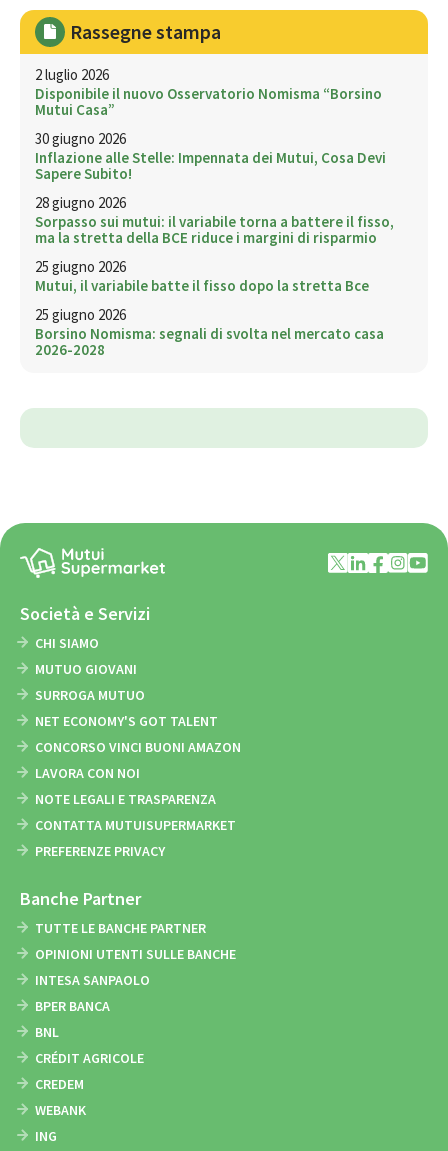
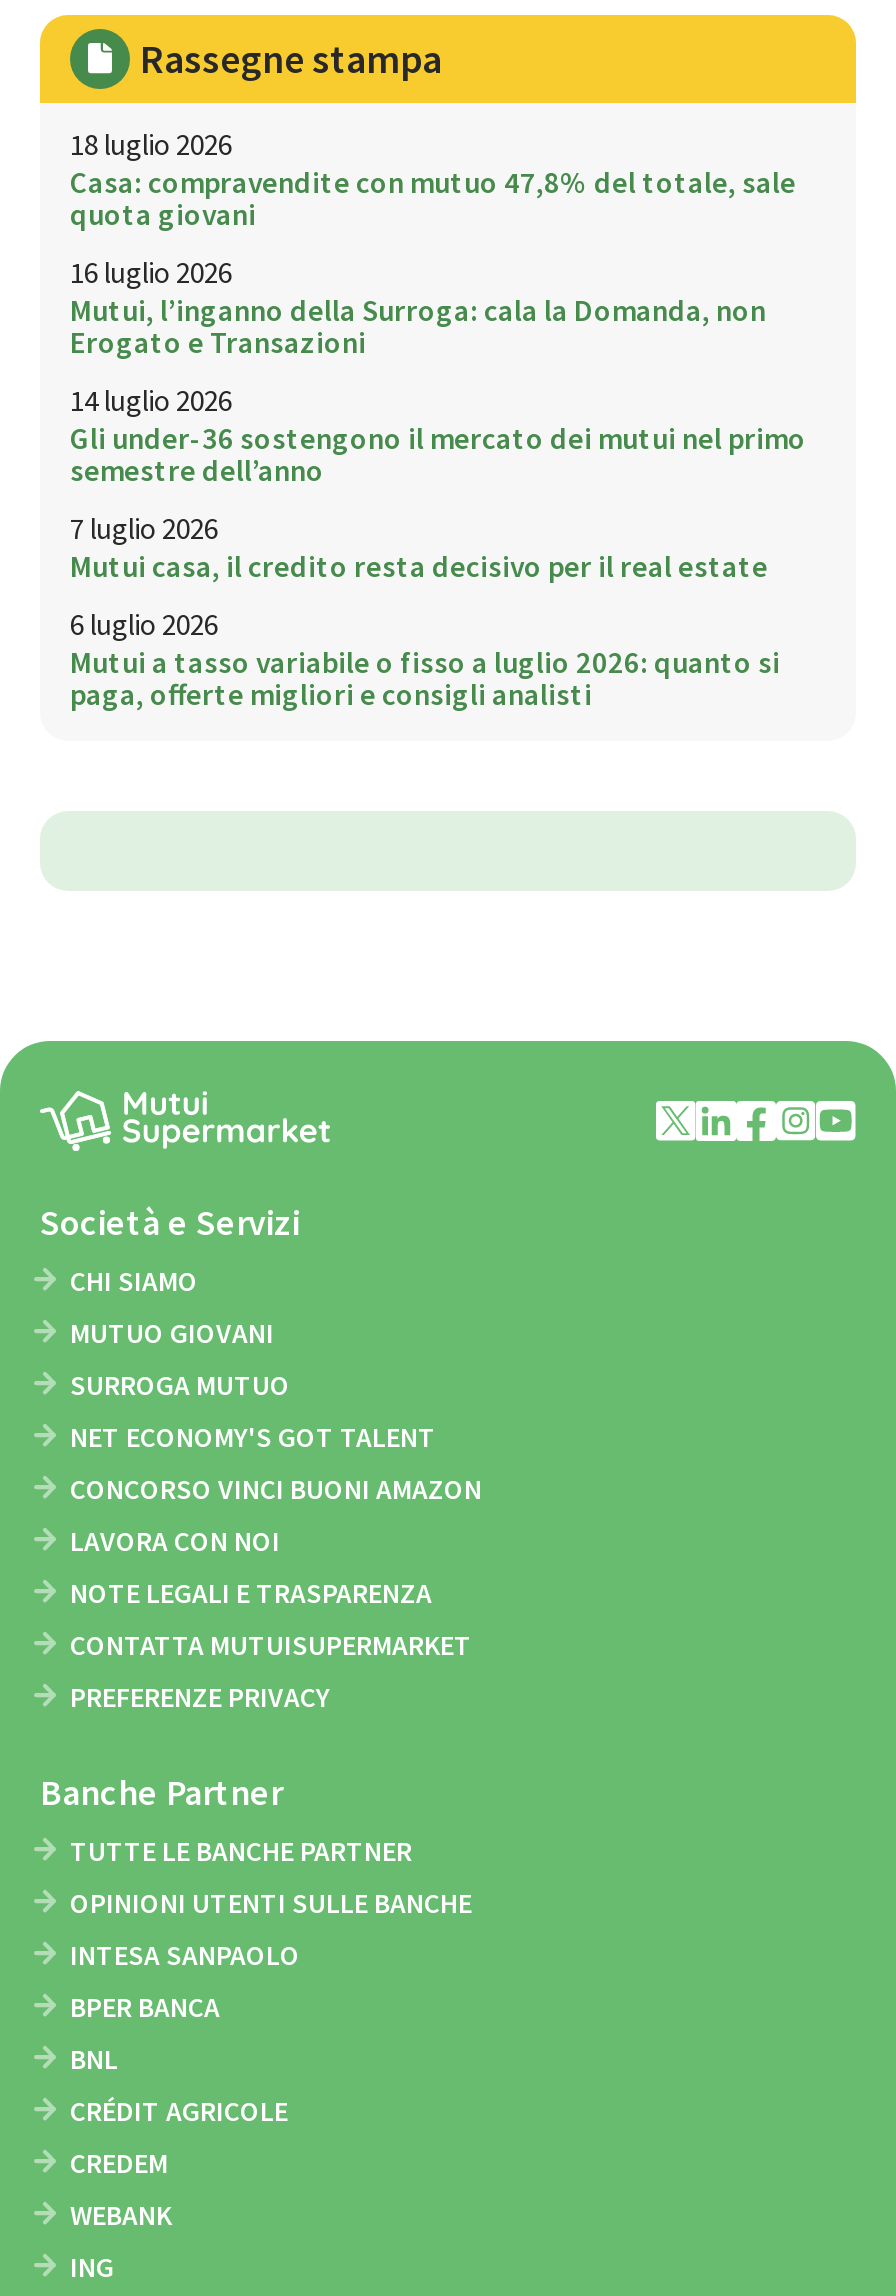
- 2 luglio 2026
- Disponibile il nuovo Osservatorio Nomisma “Borsino
- Mutui Casa”
+ 18 luglio 2026
+ Casa: compravendite con mutuo 47,8% del totale, sale
+ quota giovani

- 30 giugno 2026
- Inflazione alle Stelle: Impennata dei Mutui, Cosa Devi
- Sapere Subito!
+ 16 luglio 2026
+ Mutui, l’inganno della Surroga: cala la Domanda, non
+ Erogato e Transazioni

- 28 giugno 2026
- Sorpasso sui mutui: il variabile torna a battere il fisso,
- ma la stretta della BCE riduce i margini di risparmio
+ 14 luglio 2026
+ Gli under-36 sostengono il mercato dei mutui nel primo
+ semestre dell’anno

- 25 giugno 2026
- Mutui, il variabile batte il fisso dopo la stretta Bce
+ 7 luglio 2026
+ Mutui casa, il credito resta decisivo per il real estate

- 25 giugno 2026
- Borsino Nomisma: segnali di svolta nel mercato casa
- 2026-2028
+ 6 luglio 2026
+ Mutui a tasso variabile o fisso a luglio 2026: quanto si
+ paga, offerte migliori e consigli analisti
